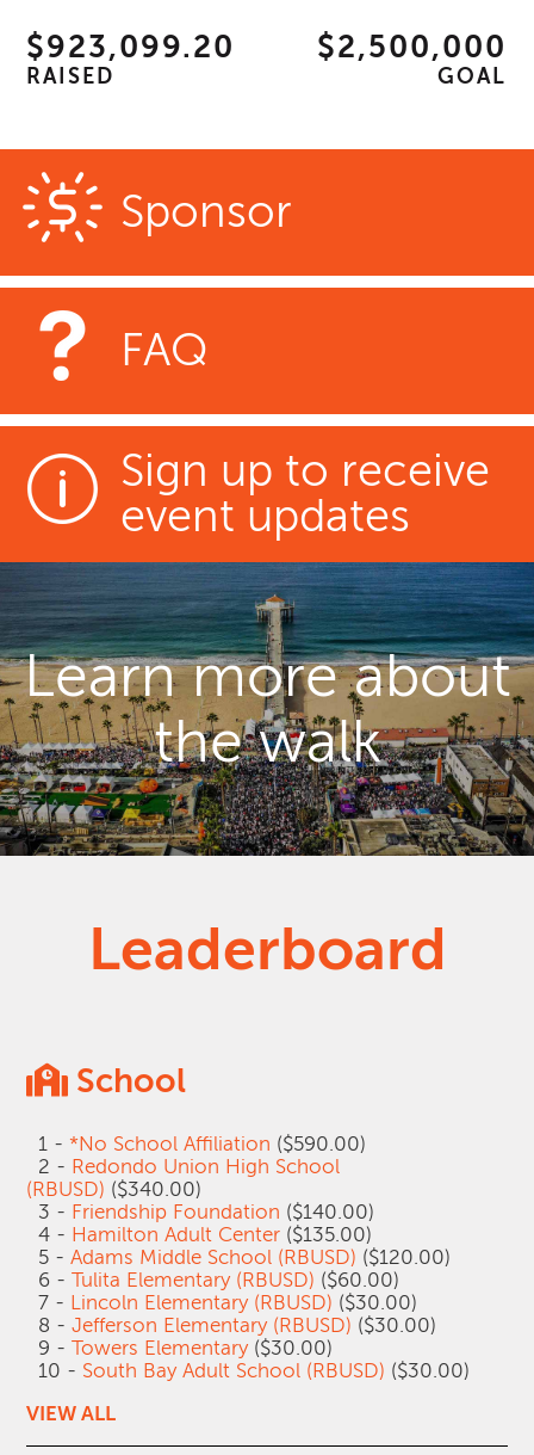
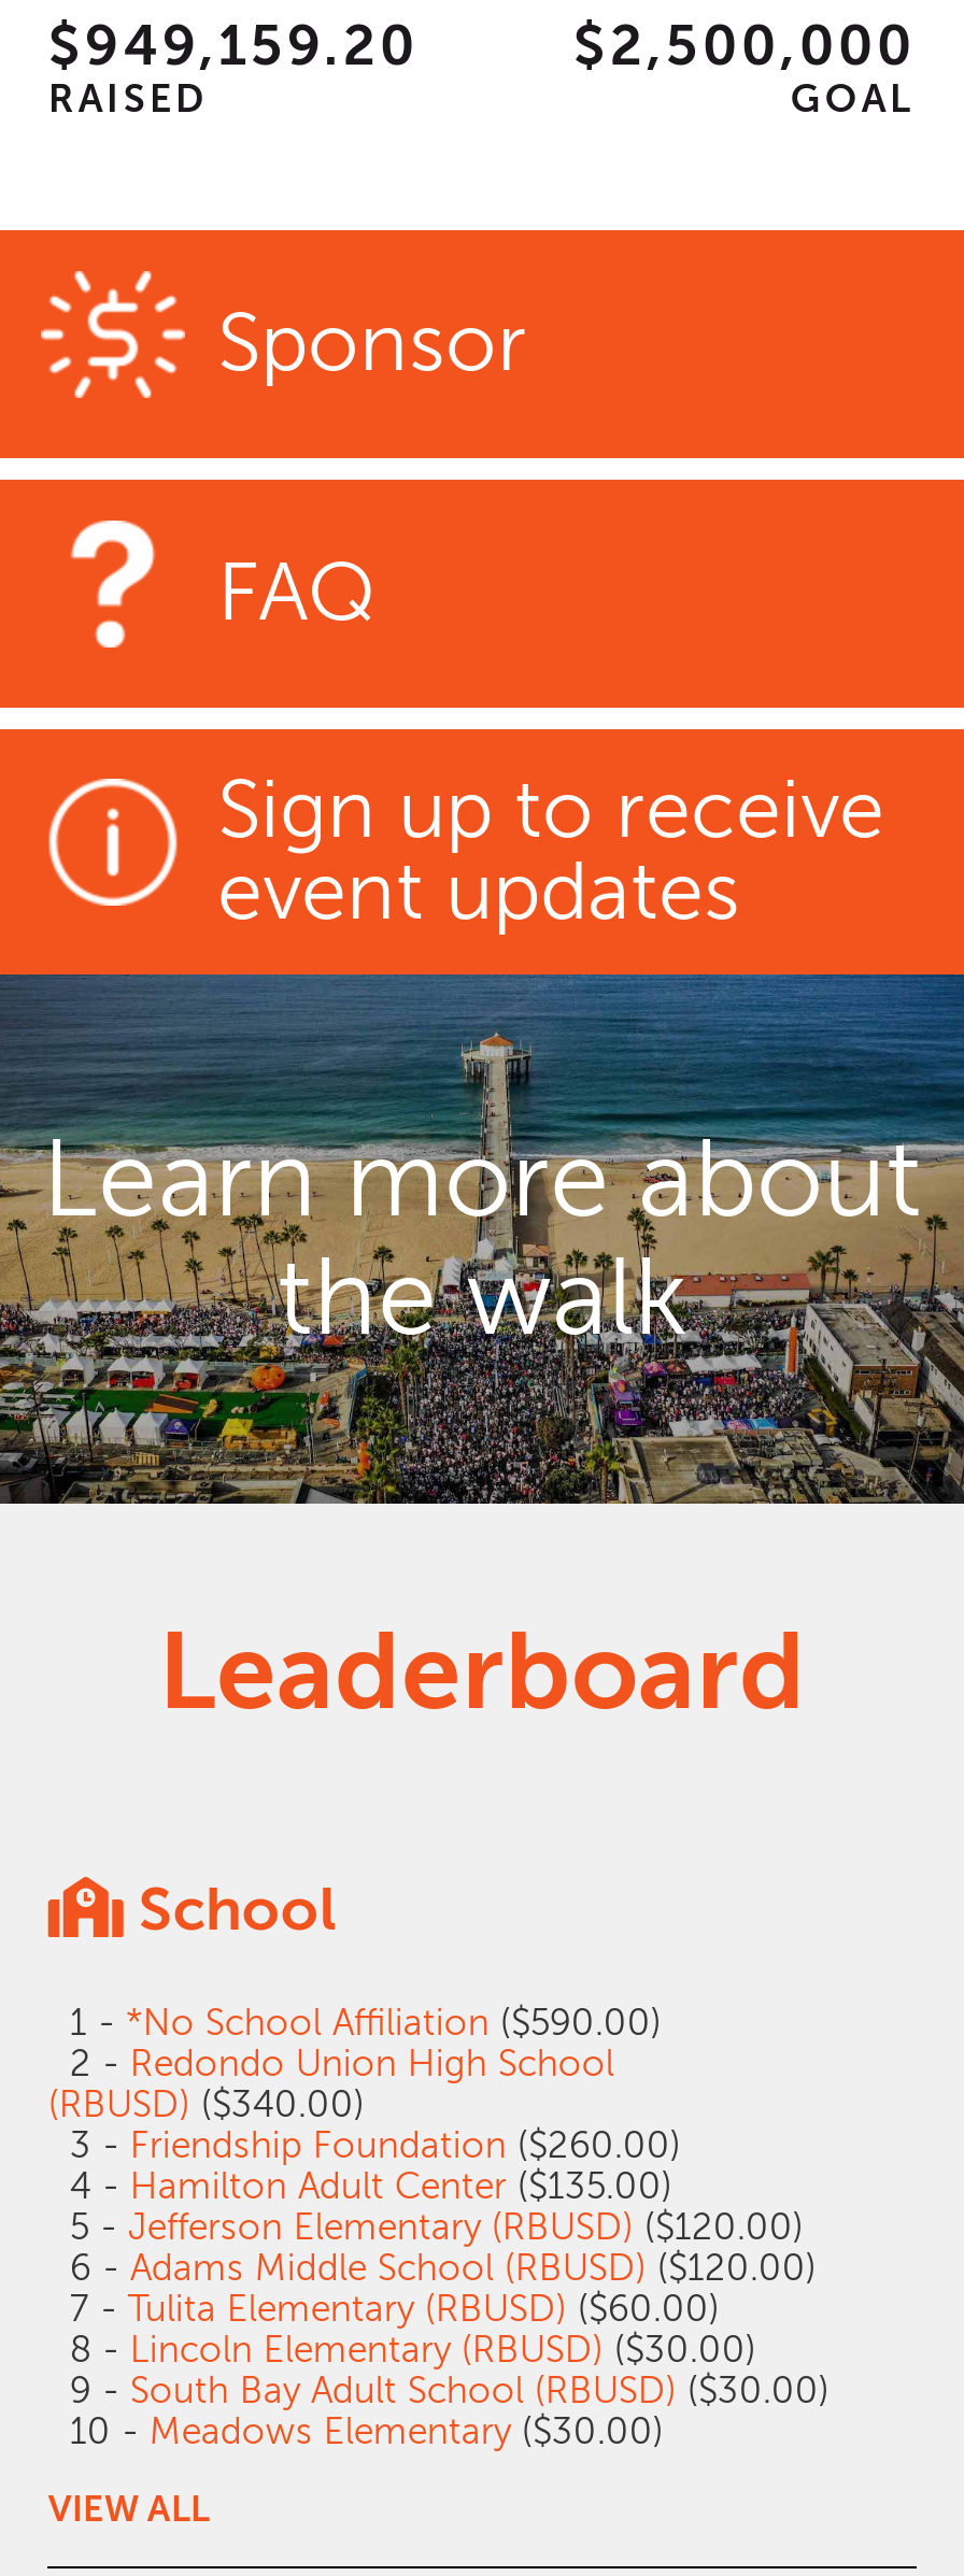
- $923,099.20
+ $949,159.20

- 3 - Friendship Foundation ($140.00)
+ 3 - Friendship Foundation ($260.00)

- 5 - Adams Middle School (RBUSD) ($120.00)
- 6 - Tulita Elementary (RBUSD) ($60.00)
- 7 - Lincoln Elementary (RBUSD) ($30.00)
- 8 - Jefferson Elementary (RBUSD) ($30.00)
- 9 - Towers Elementary ($30.00)
- 10 - South Bay Adult School (RBUSD) ($30.00)
+ 5 - Jefferson Elementary (RBUSD) ($120.00)
+ 6 - Adams Middle School (RBUSD) ($120.00)
+ 7 - Tulita Elementary (RBUSD) ($60.00)
+ 8 - Lincoln Elementary (RBUSD) ($30.00)
+ 9 - South Bay Adult School (RBUSD) ($30.00)
+ 10 - Meadows Elementary ($30.00)
